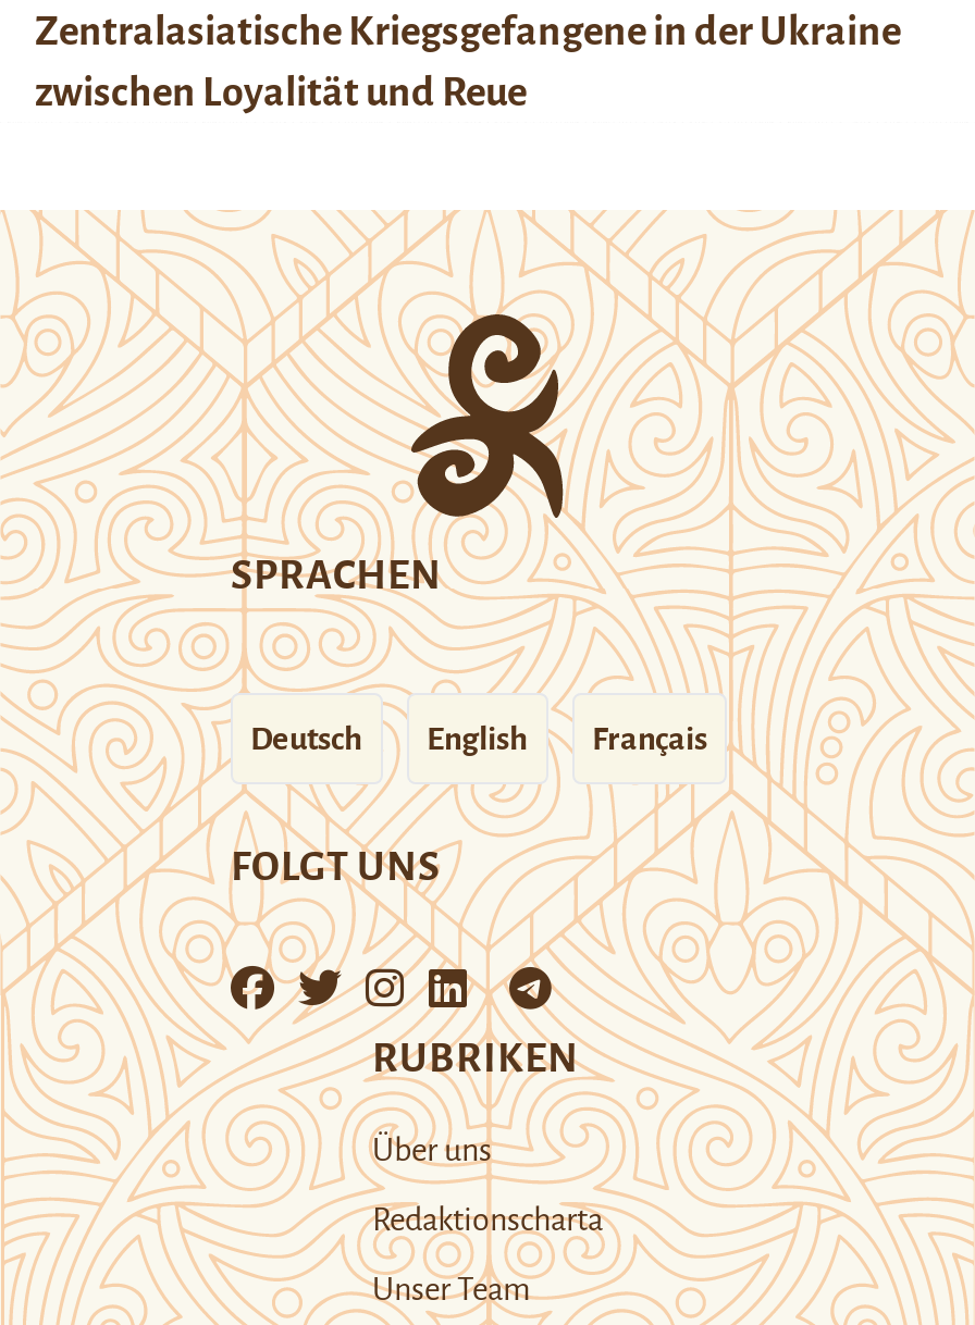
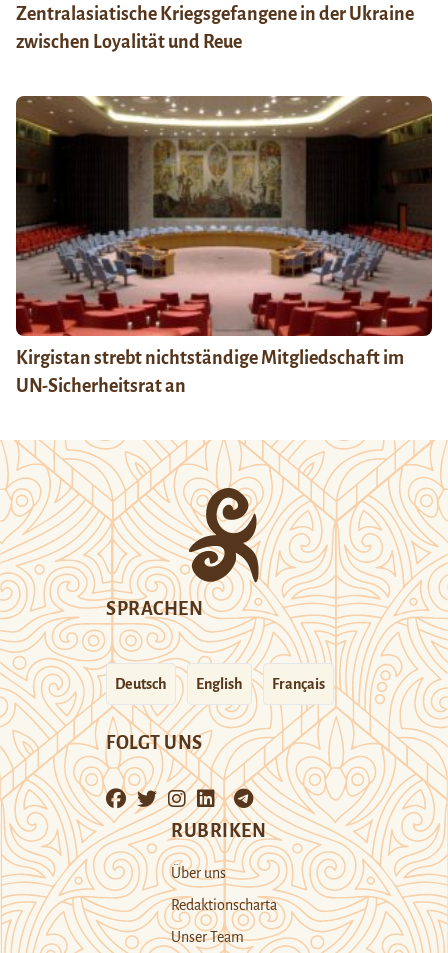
+ [image]
+ Kirgistan strebt nichtständige Mitgliedschaft im
+ UN-Sicherheitsrat an
